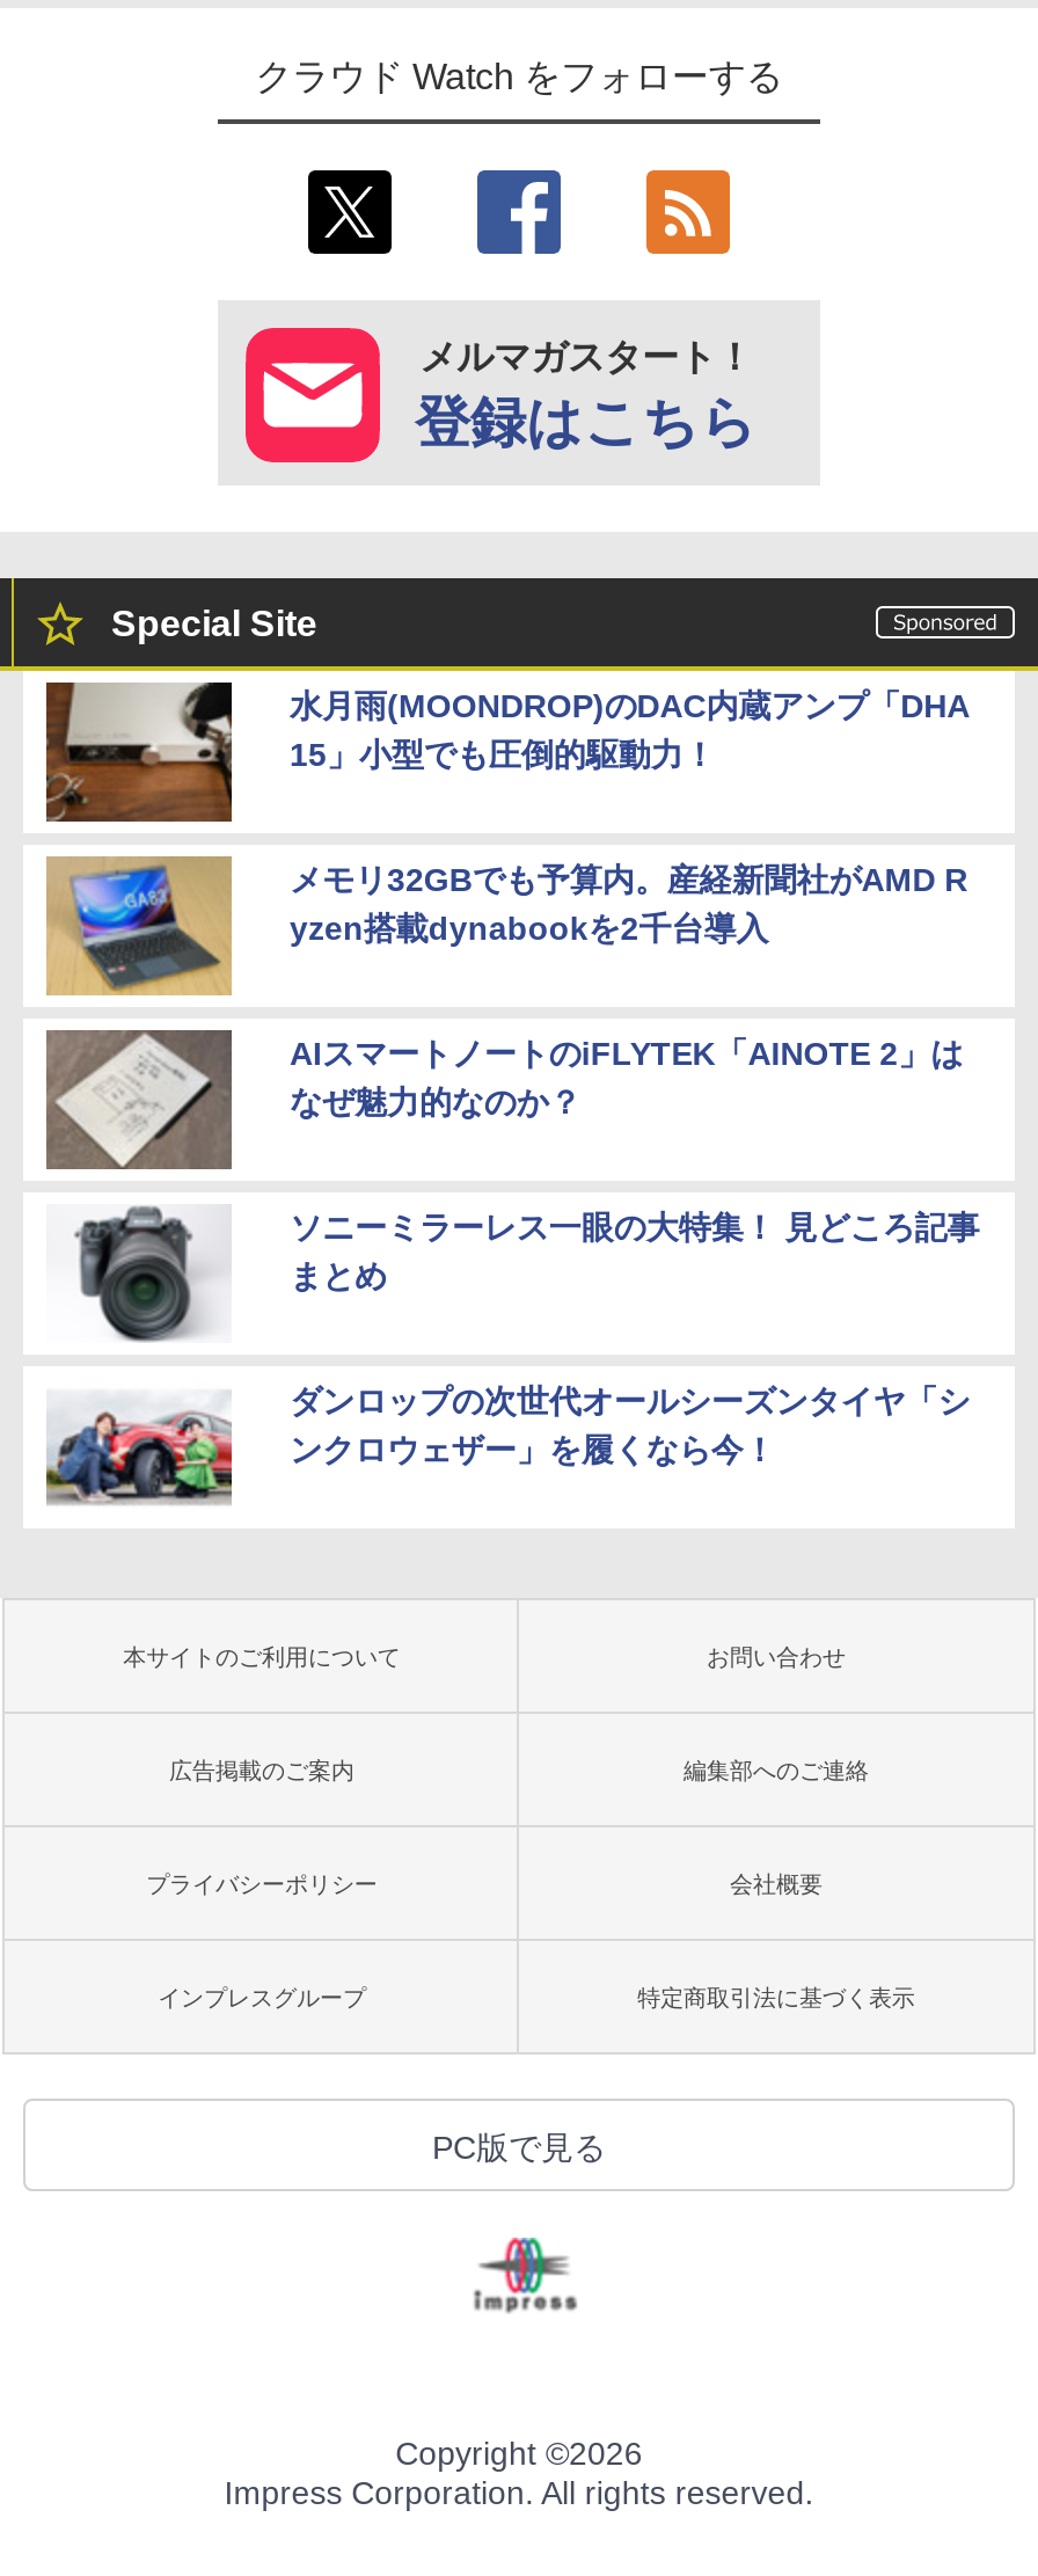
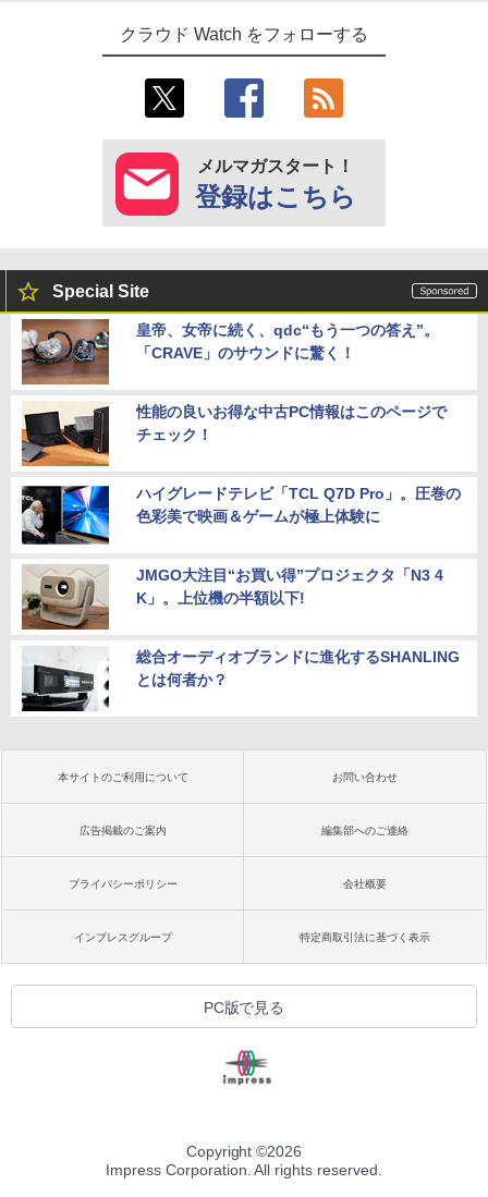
- [image]
- 水月雨(MOONDROP)のDAC内蔵アンプ「DHA
- 15」小型でも圧倒的駆動力！
+ [image]
+ 皇帝、女帝に続く、qdc“もう一つの答え”。
+ 「CRAVE」のサウンドに驚く！

- [image]
- メモリ32GBでも予算内。産経新聞社がAMD R
- yzen搭載dynabookを2千台導入
+ [image]
+ 性能の良いお得な中古PC情報はこのページで
+ チェック！

- [image]
- AIスマートノートのiFLYTEK「AINOTE 2」は
- なぜ魅力的なのか？
+ [image]
+ ハイグレードテレビ「TCL Q7D Pro」。圧巻の
+ 色彩美で映画＆ゲームが極上体験に

- [image]
- ソニーミラーレス一眼の大特集！ 見どころ記事
- まとめ
+ [image]
+ JMGO大注目“お買い得”プロジェクタ「N3 4
+ K」。上位機の半額以下!

- [image]
- ダンロップの次世代オールシーズンタイヤ「シ
- ンクロウェザー」を履くなら今！
+ [image]
+ 総合オーディオブランドに進化するSHANLING
+ とは何者か？
